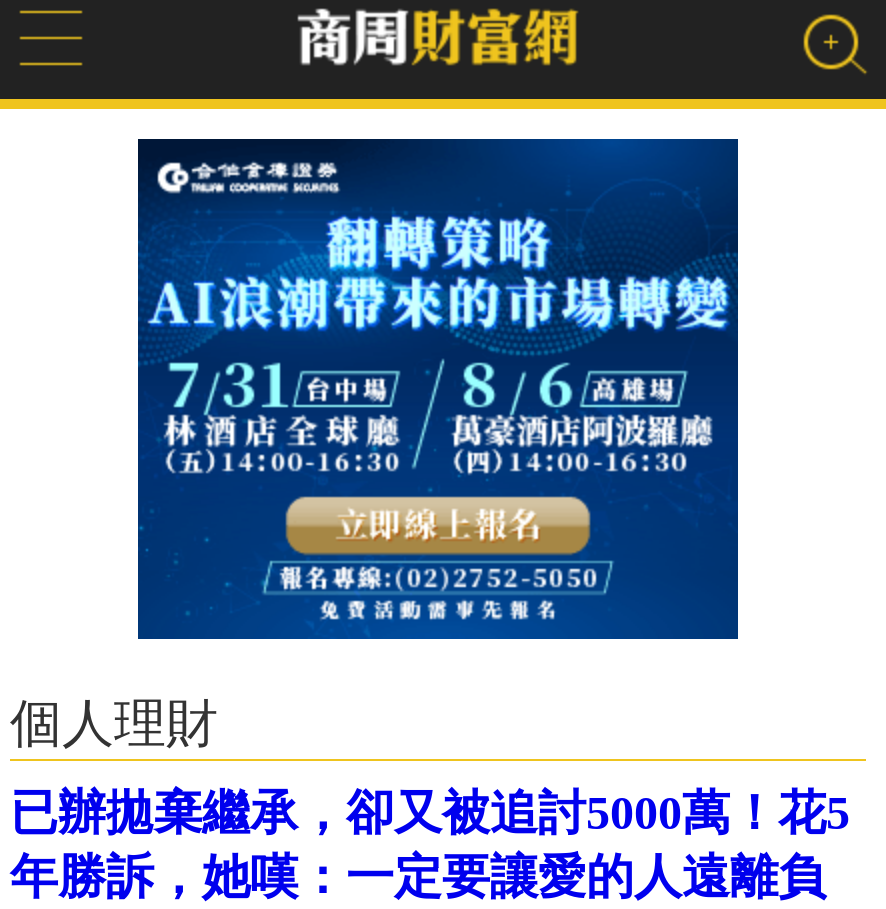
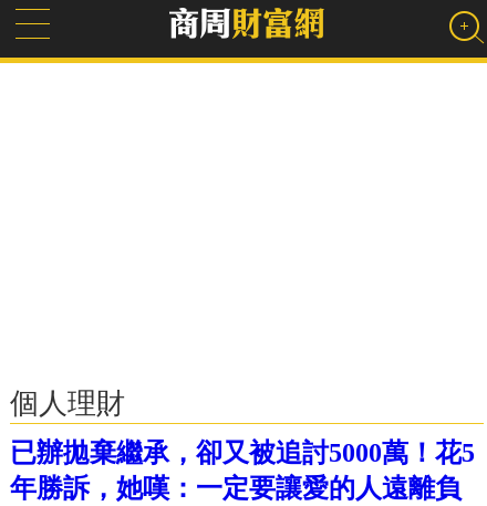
- [image]
